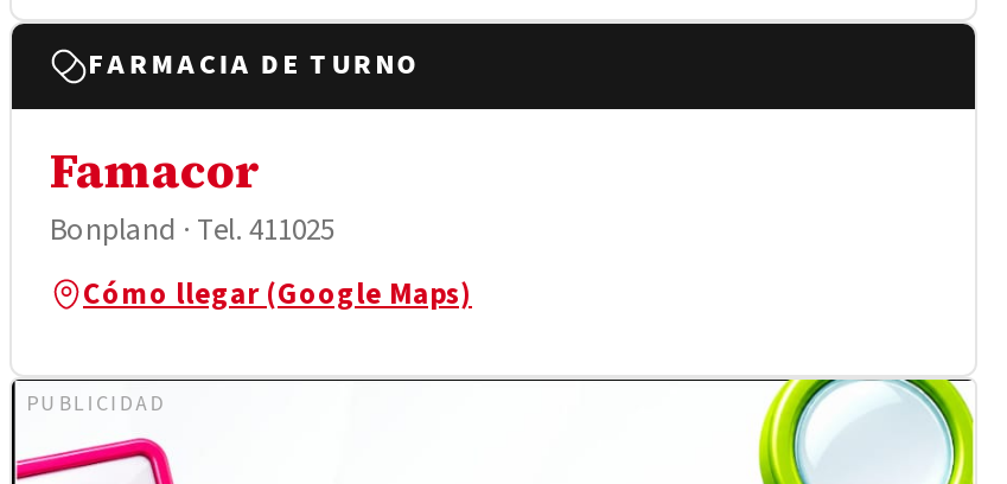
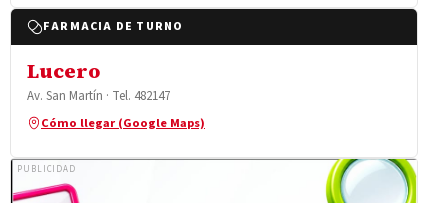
- Famacor
- Bonpland · Tel. 411025
+ Lucero
+ Av. San Martín · Tel. 482147
